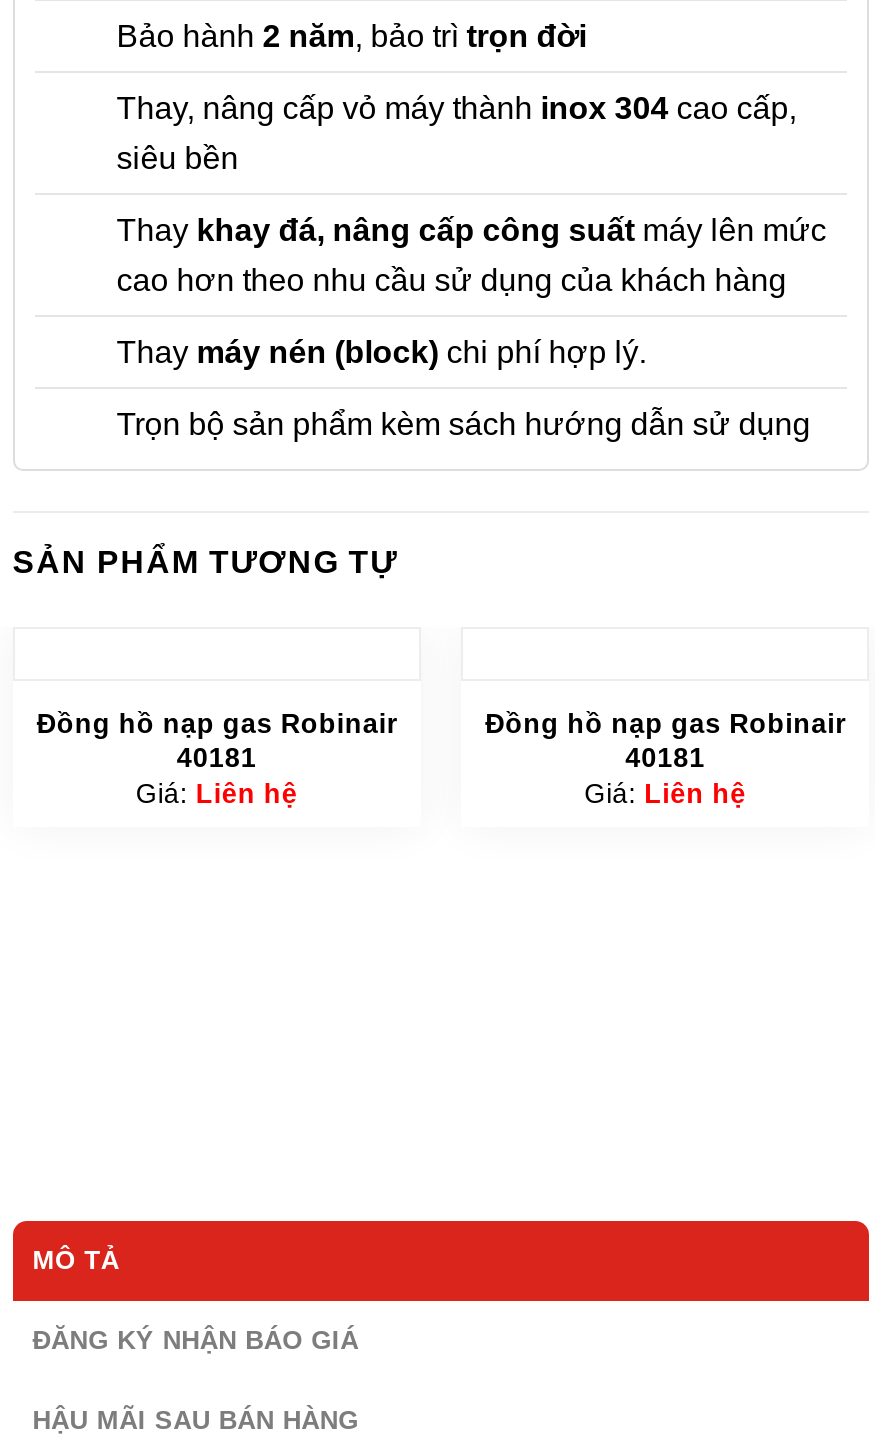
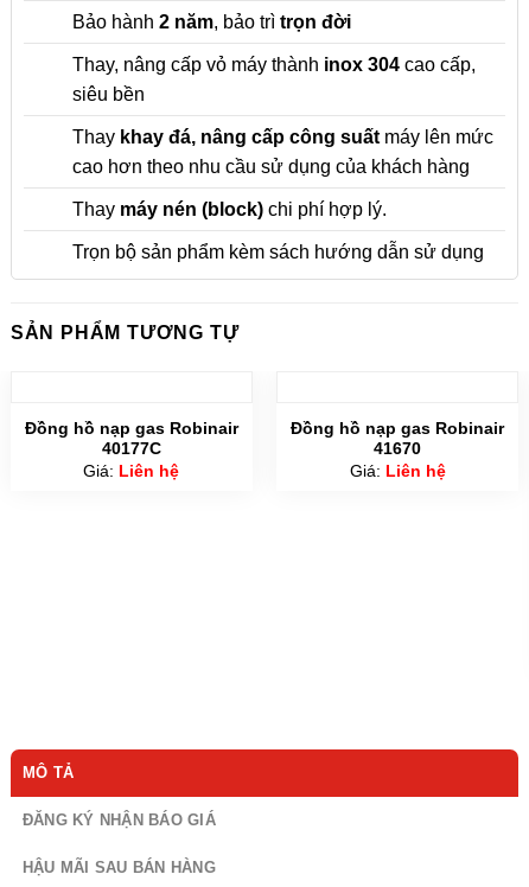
- 40181
+ 40177C

- 40181
+ 41670
